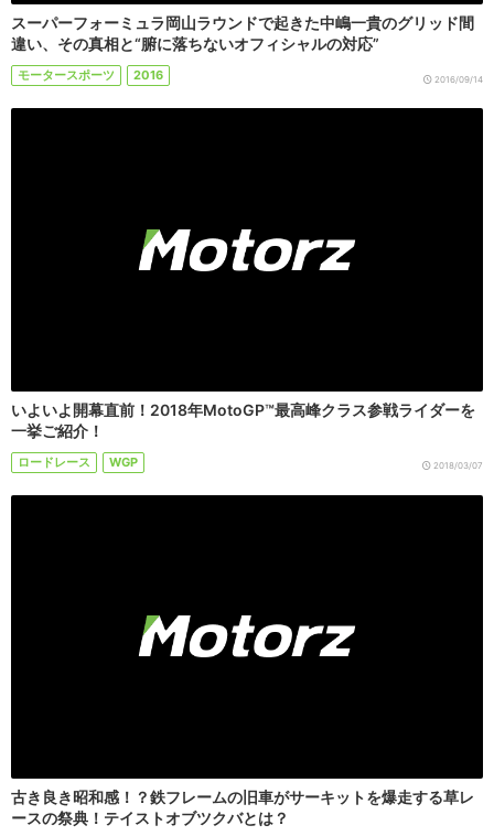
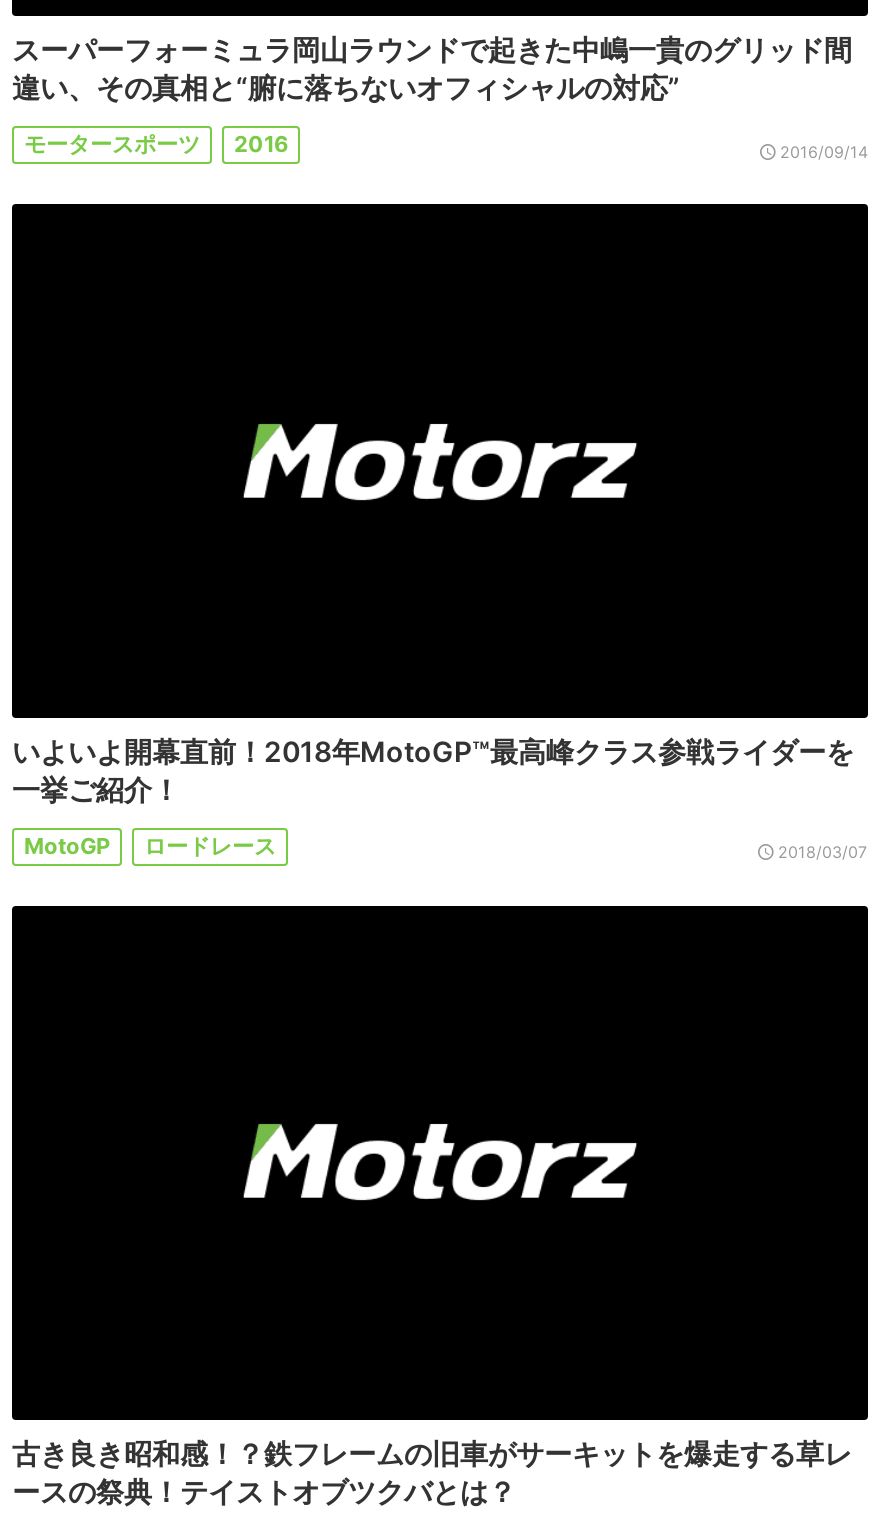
- WGP

+ MotoGP
